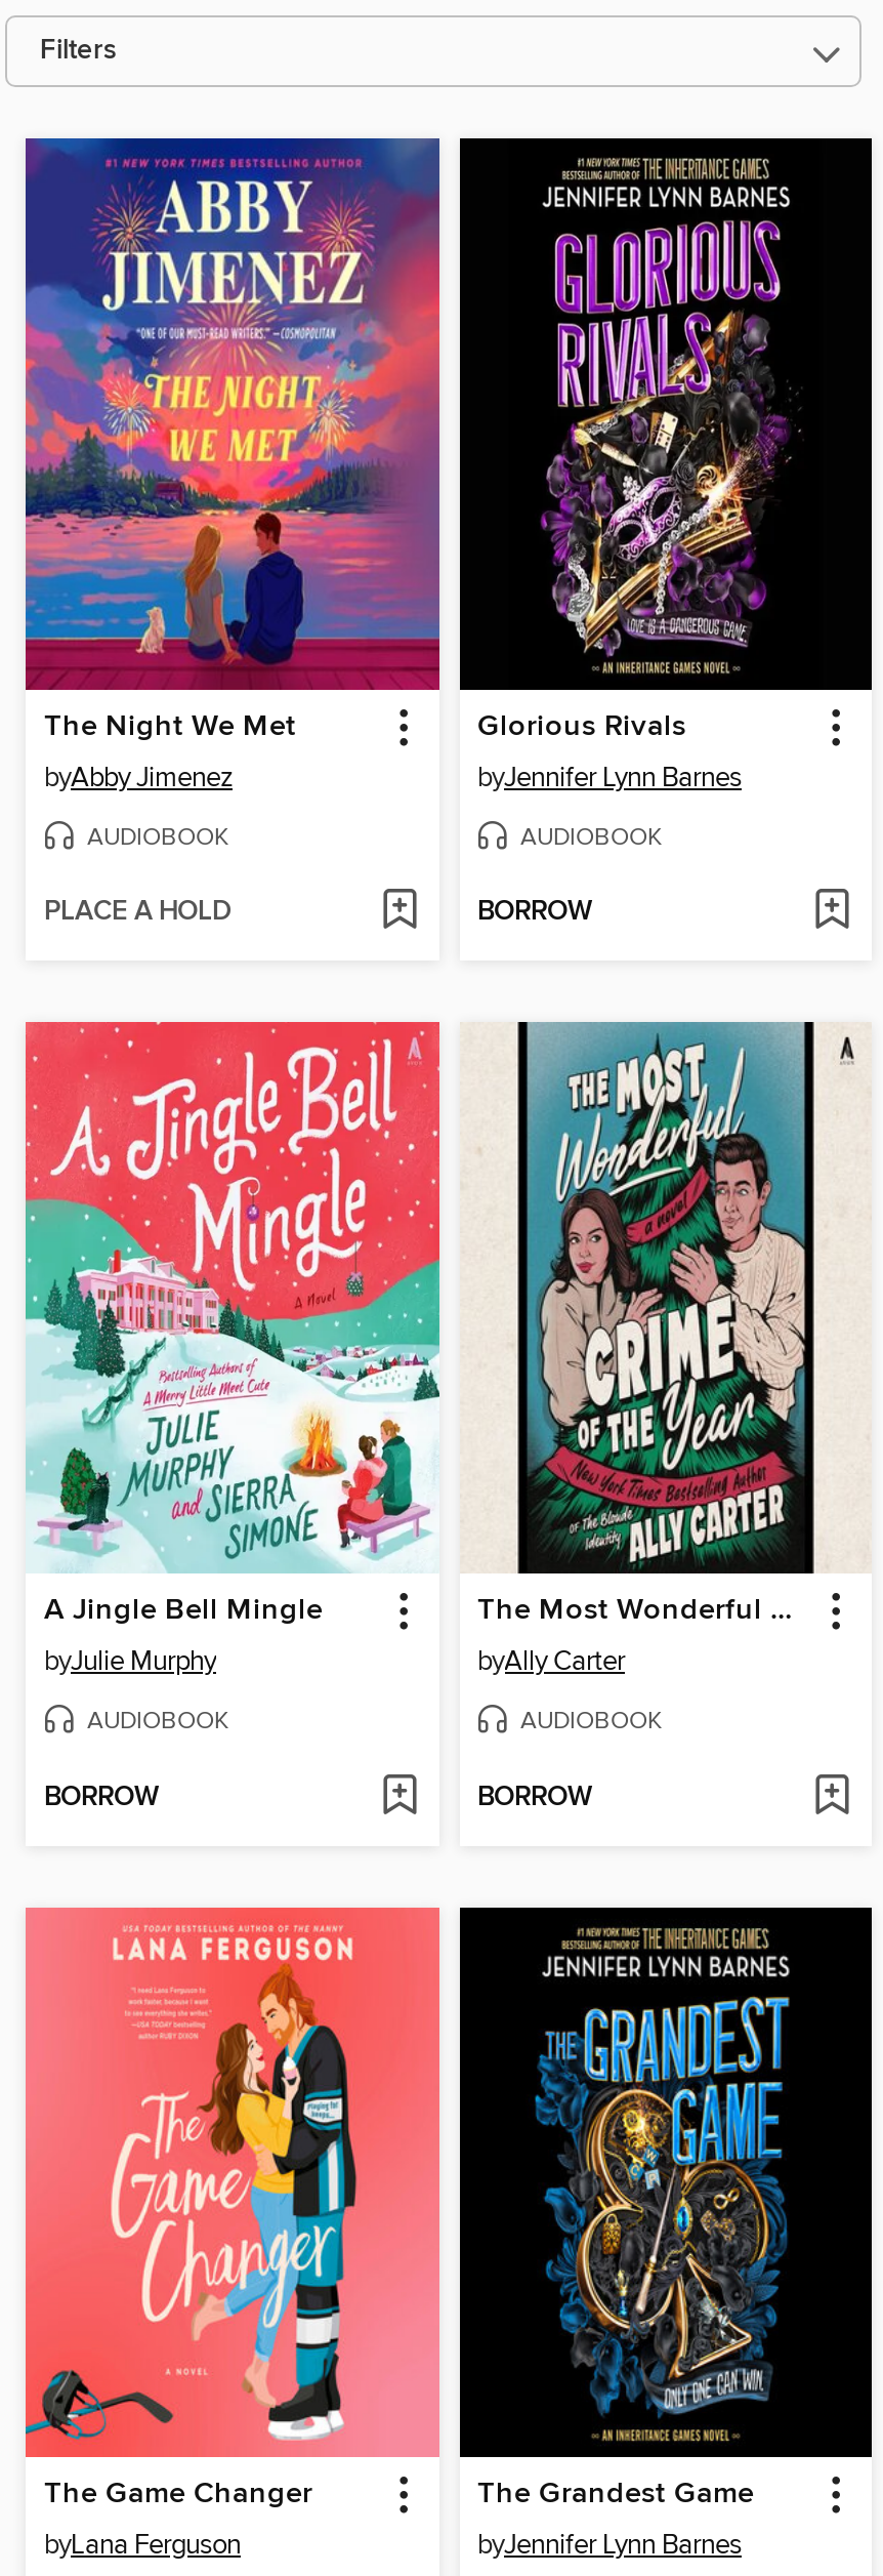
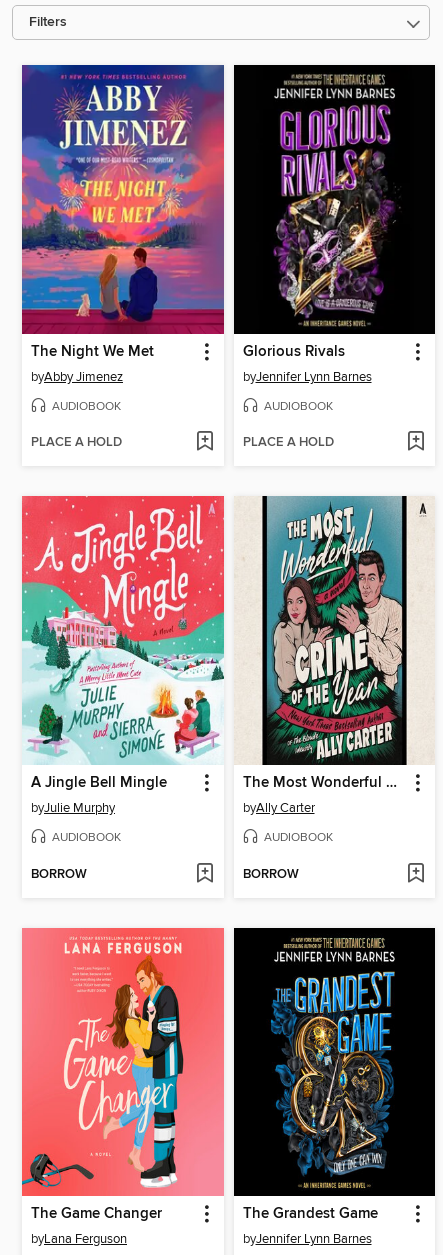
- BORROW
+ PLACE A HOLD
